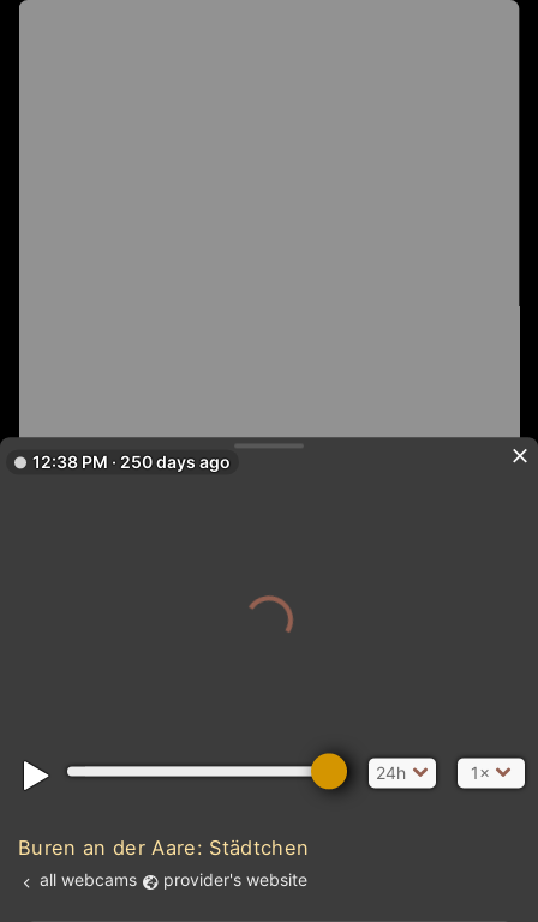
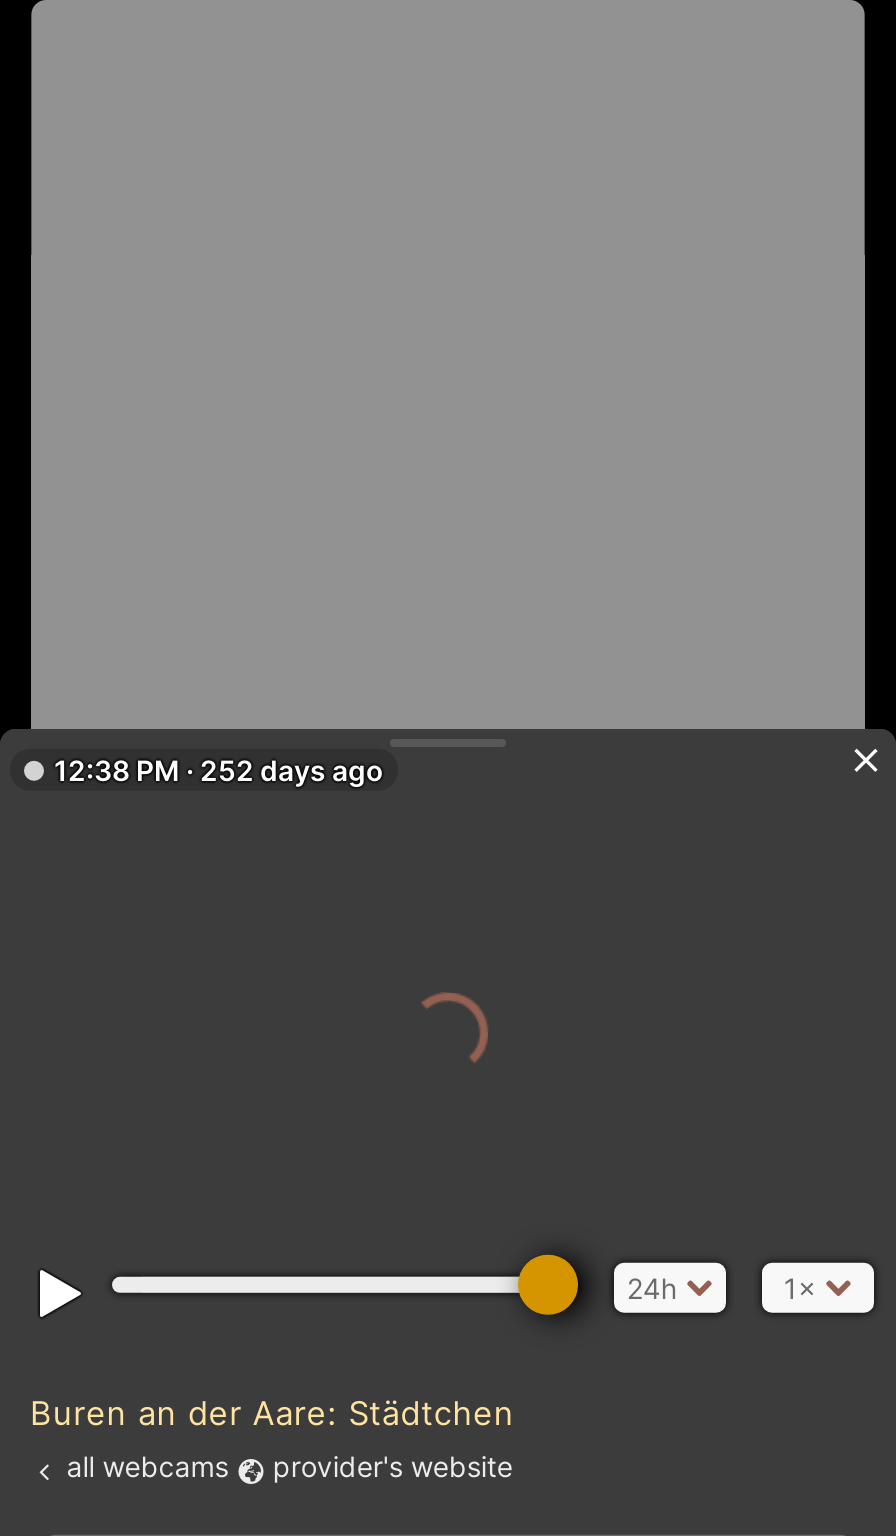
- 12:38 PM · 250 days ago
+ 12:38 PM · 252 days ago
